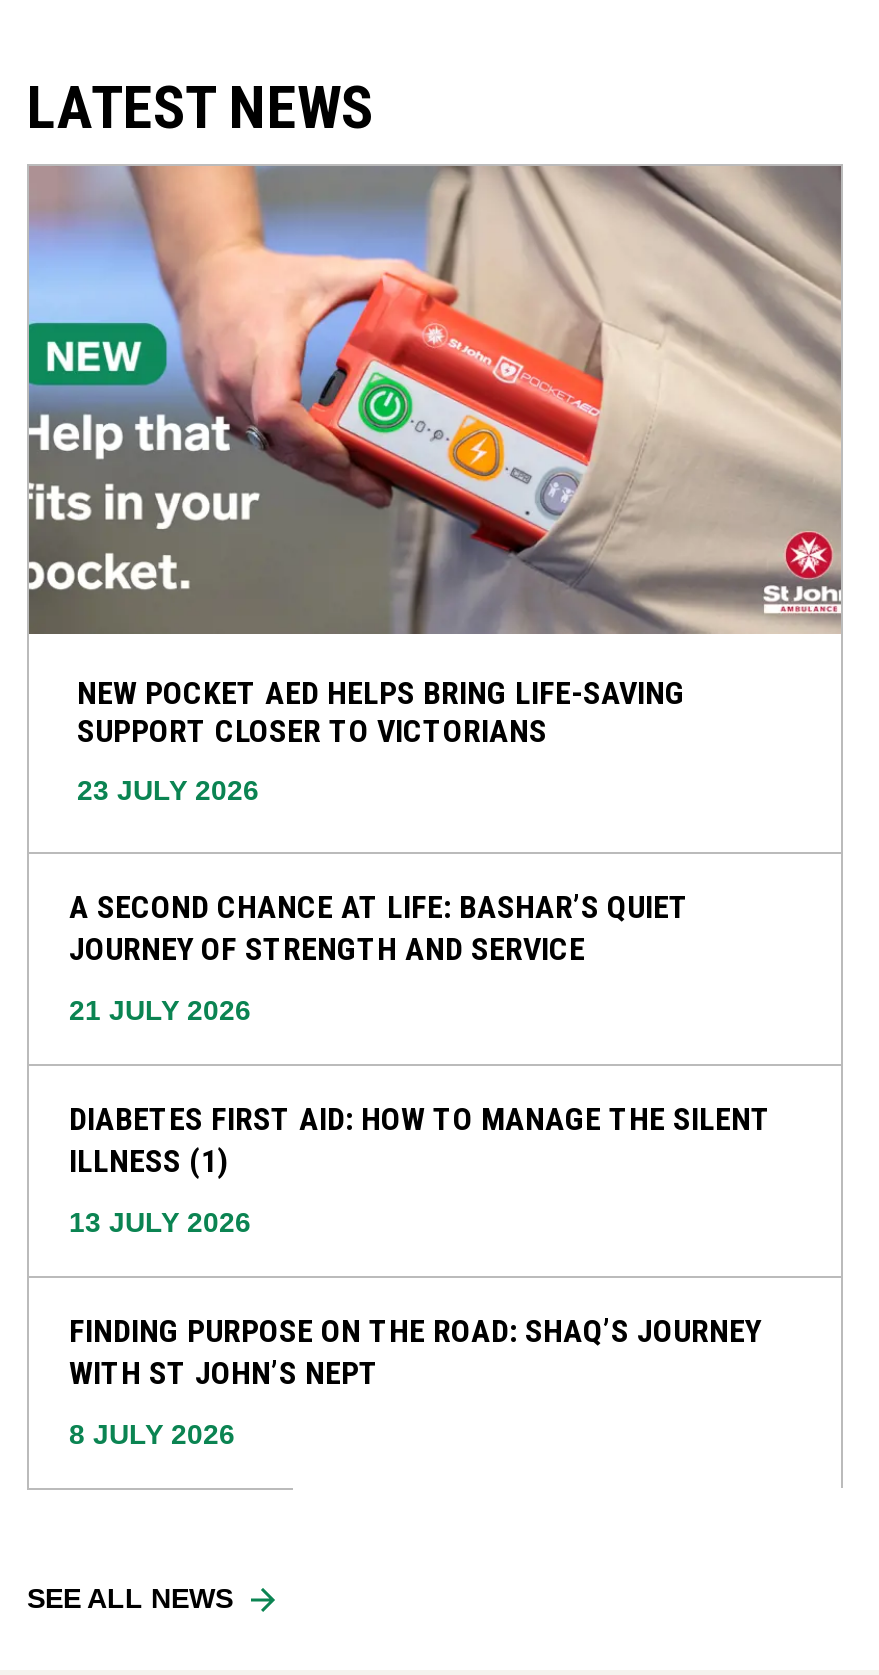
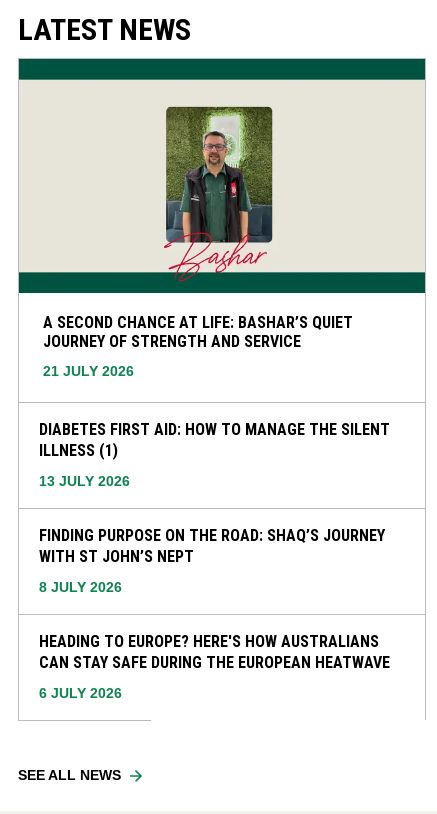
- [image]
+ [image]

- NEW POCKET AED HELPS BRING LIFE-SAVING
- SUPPORT CLOSER TO VICTORIANS
- 23 JULY 2026

moved up: A SECOND CHANCE AT LIFE: BASHAR’S QUIET | JOURNEY OF STRENGTH AND SERVICE | 21 JULY 2026

moved up: DIABETES FIRST AID: HOW TO MANAGE THE SILENT | ILLNESS (1) | 13 JULY 2026 | FINDING PURPOSE ON THE ROAD: SHAQ’S JOURNEY | WITH ST JOHN’S NEPT | 8 JULY 2026

+ HEADING TO EUROPE? HERE'S HOW AUSTRALIANS
+ CAN STAY SAFE DURING THE EUROPEAN HEATWAVE
+ 6 JULY 2026
